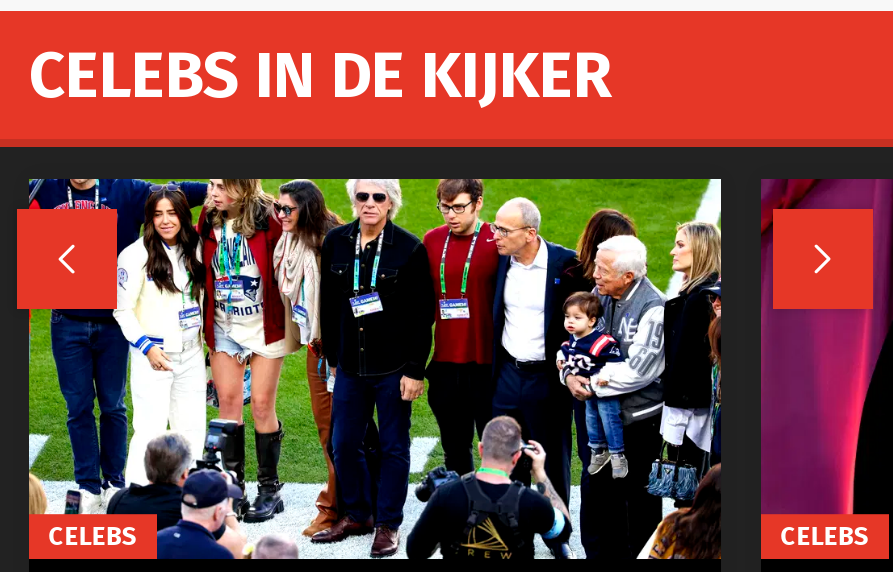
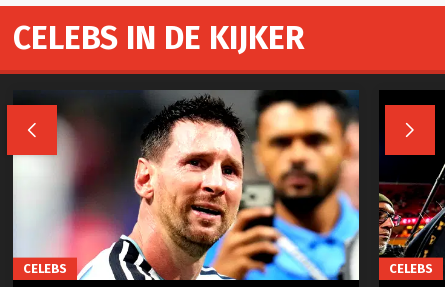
- [image]
+ [image]

- [image]
+ [image]
